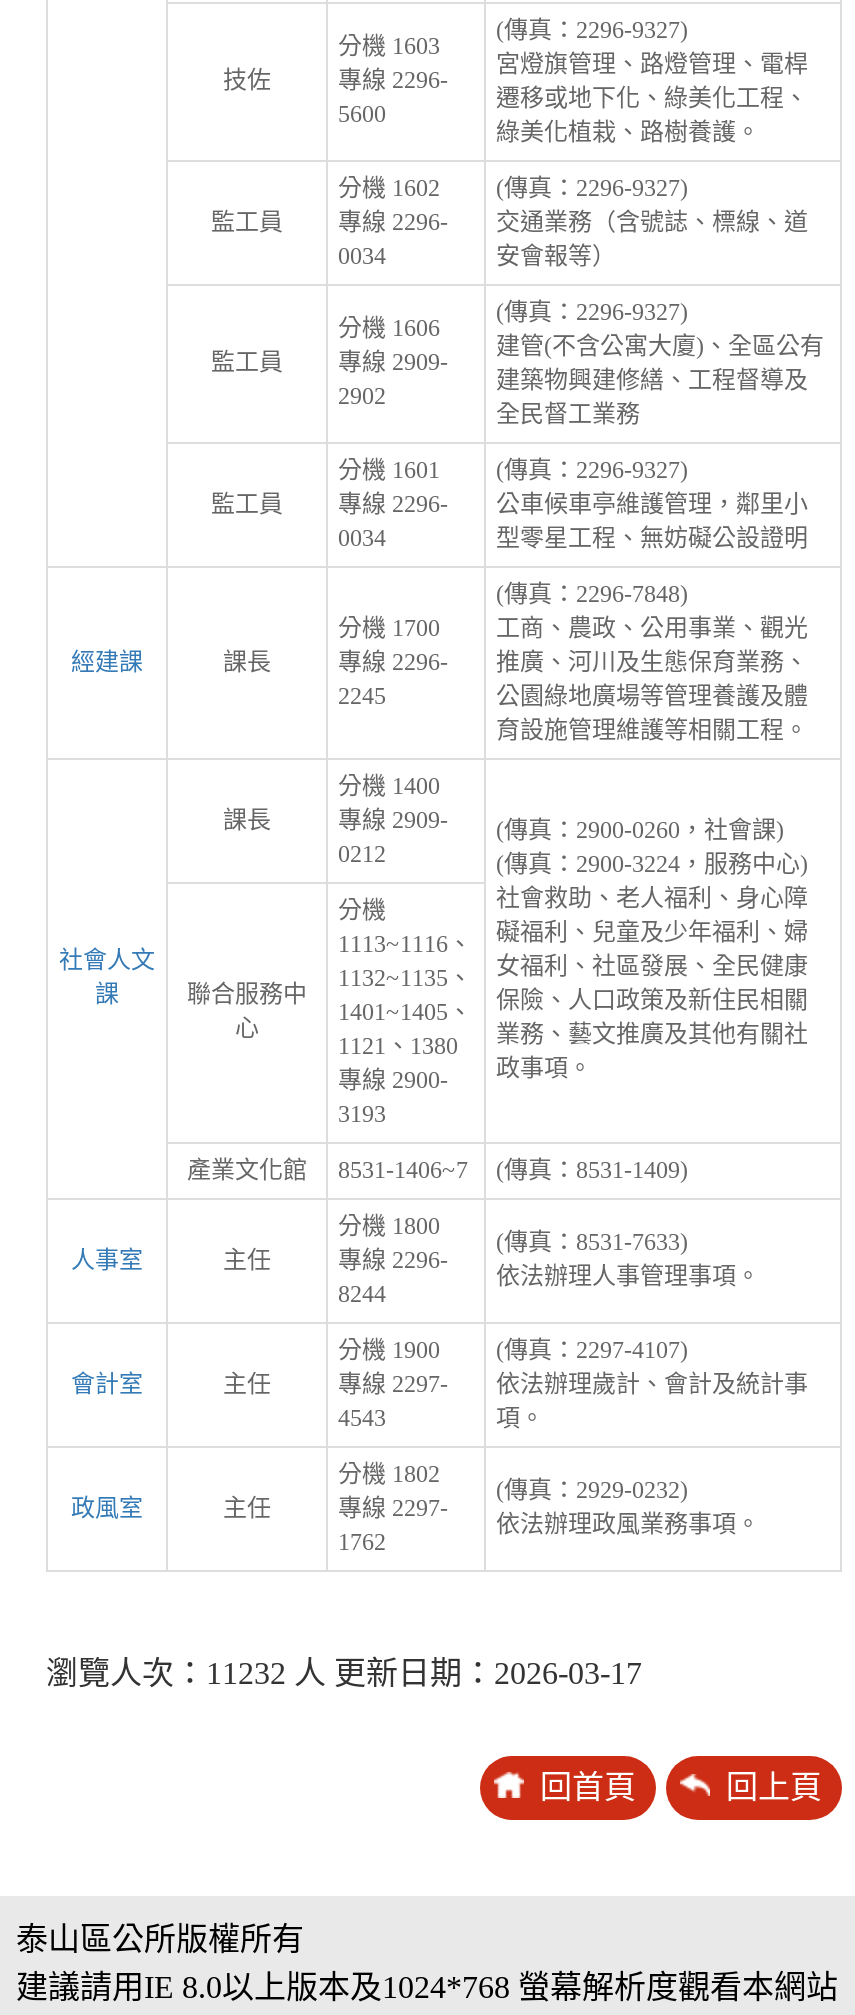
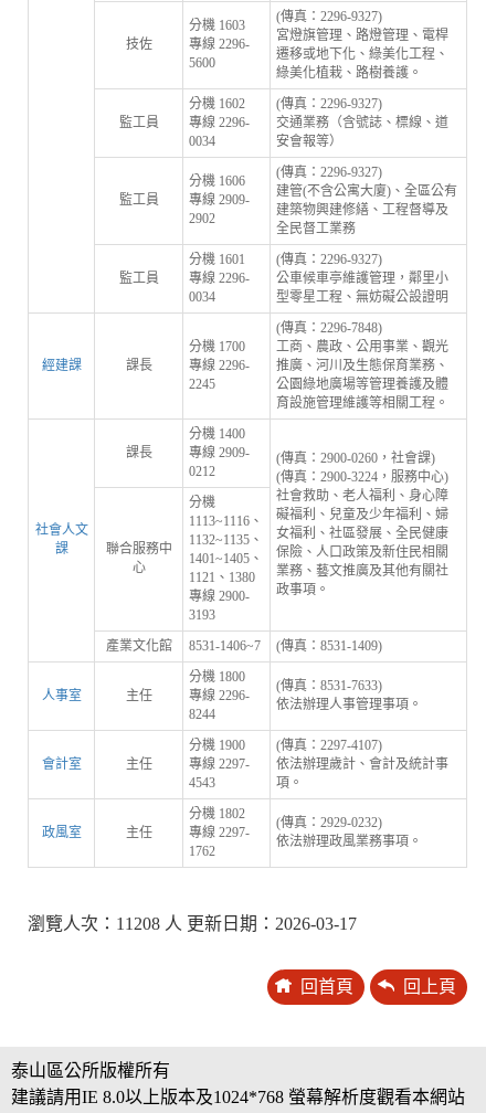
- 瀏覽人次：11232 人 更新日期：2026-03-17
+ 瀏覽人次：11208 人 更新日期：2026-03-17
